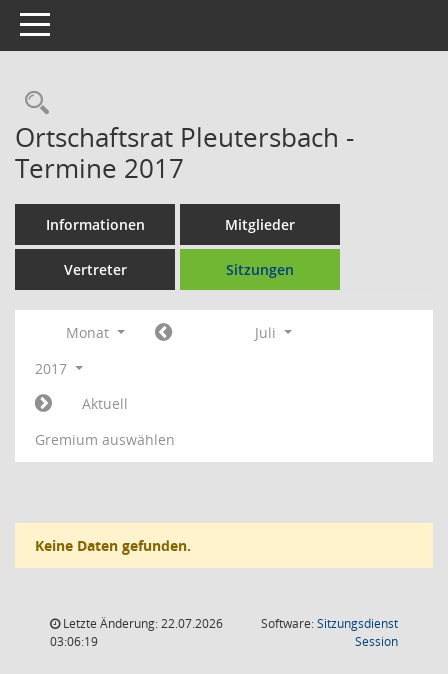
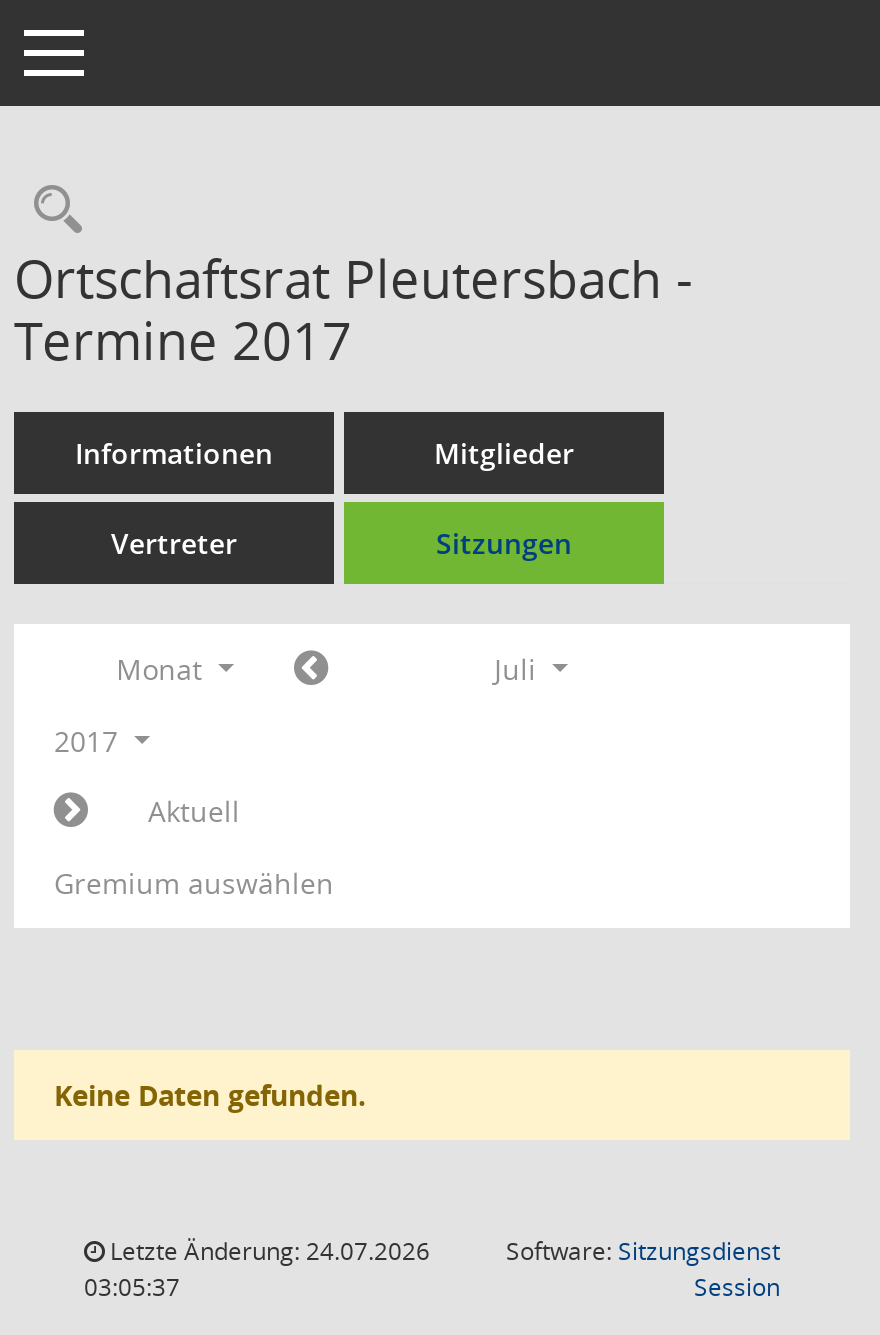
- Letzte Änderung: 22.07.2026
+ Letzte Änderung: 24.07.2026

- 03:06:19
+ 03:05:37
